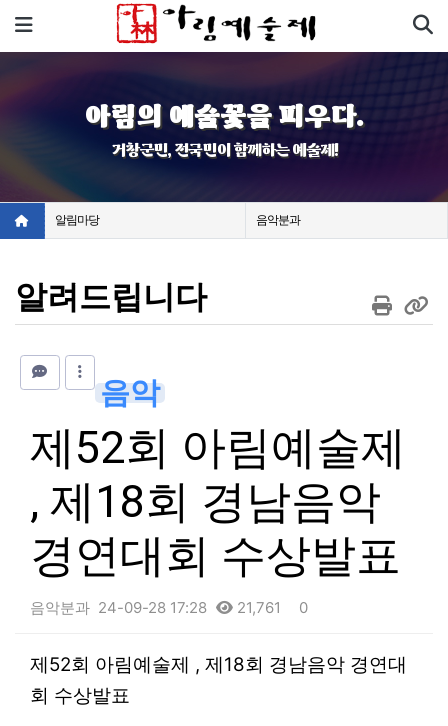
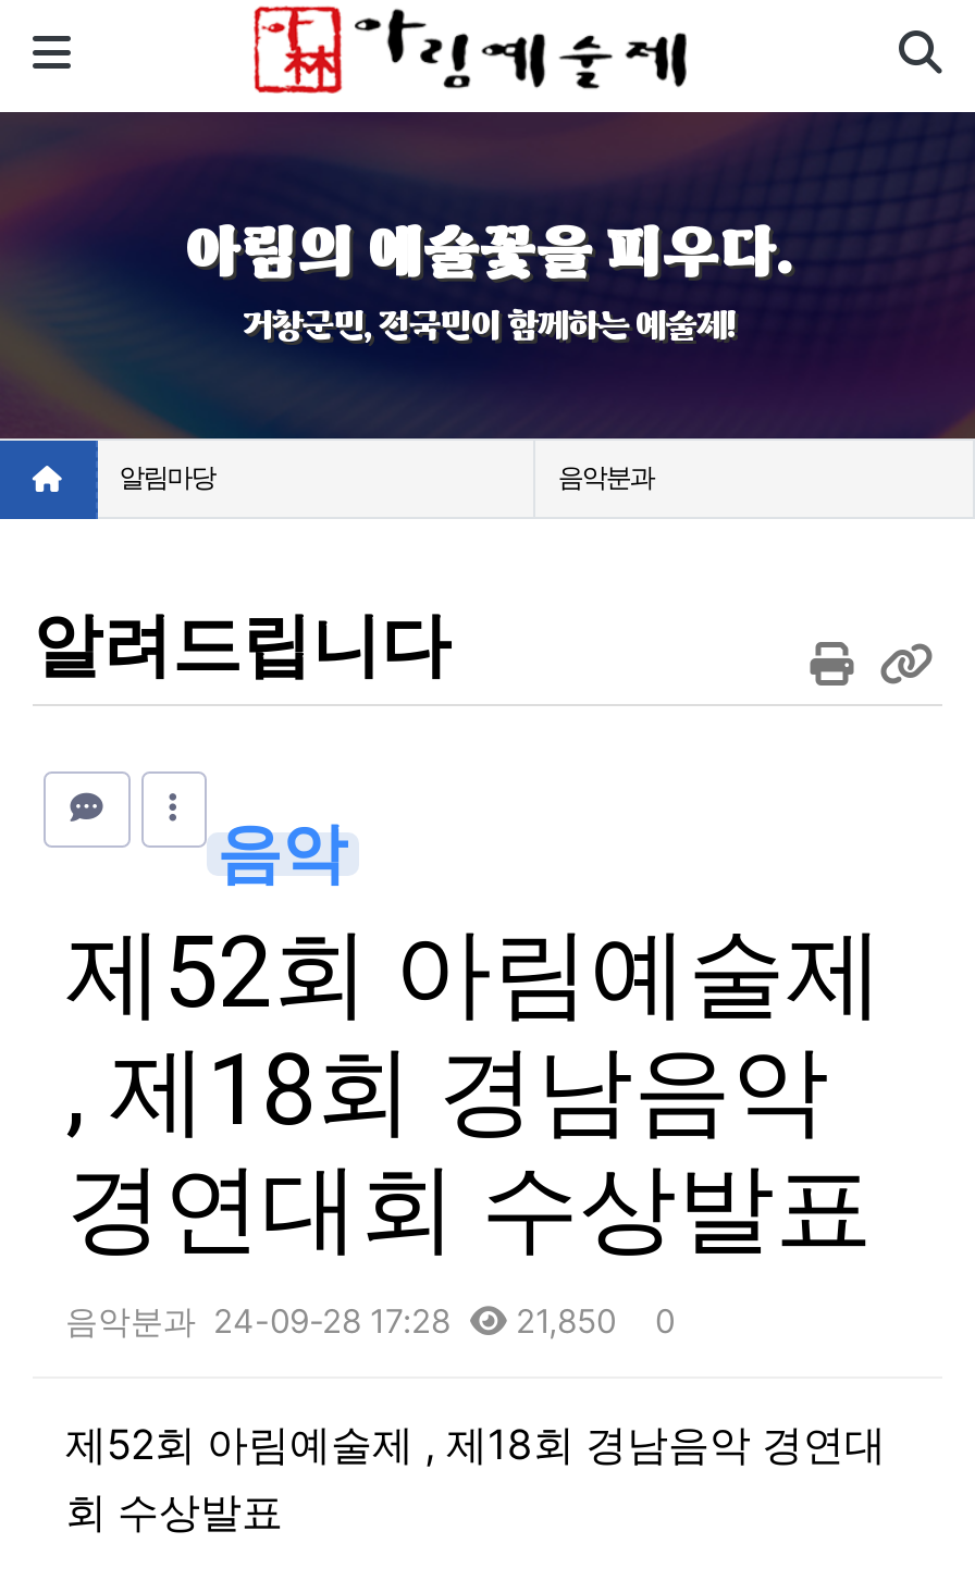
- 음악분과 24-09-28 17:28 21,761 0
+ 음악분과 24-09-28 17:28 21,850 0
